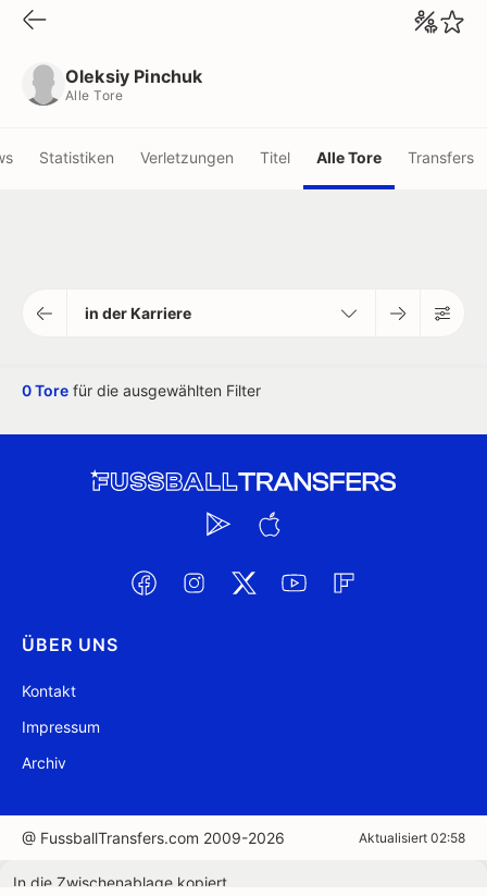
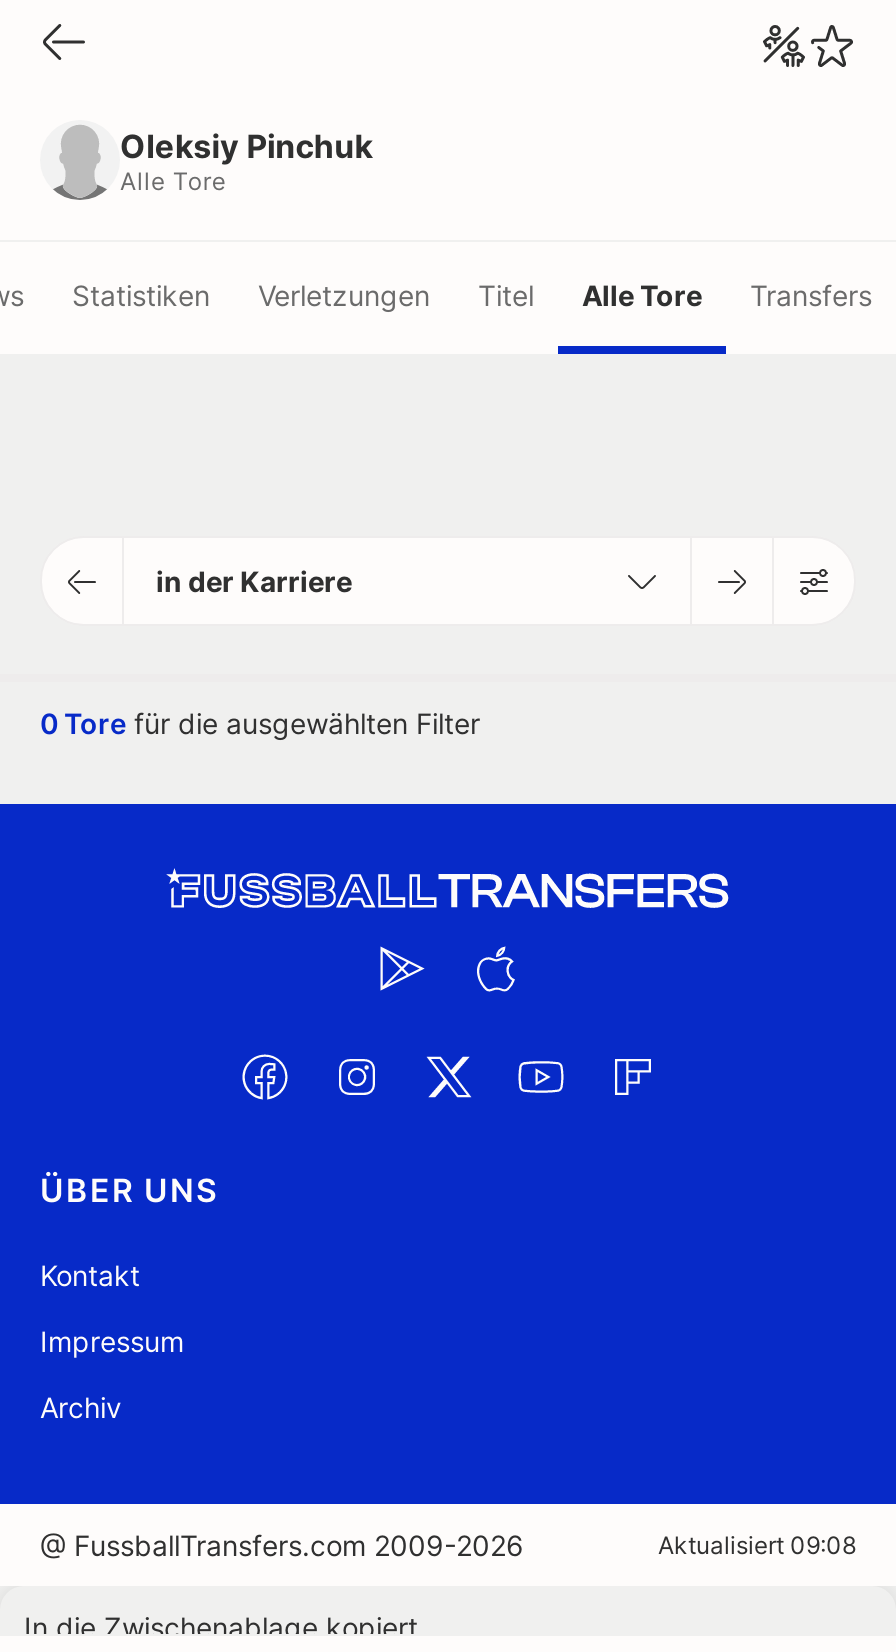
- Aktualisiert 02:58
+ Aktualisiert 09:08
